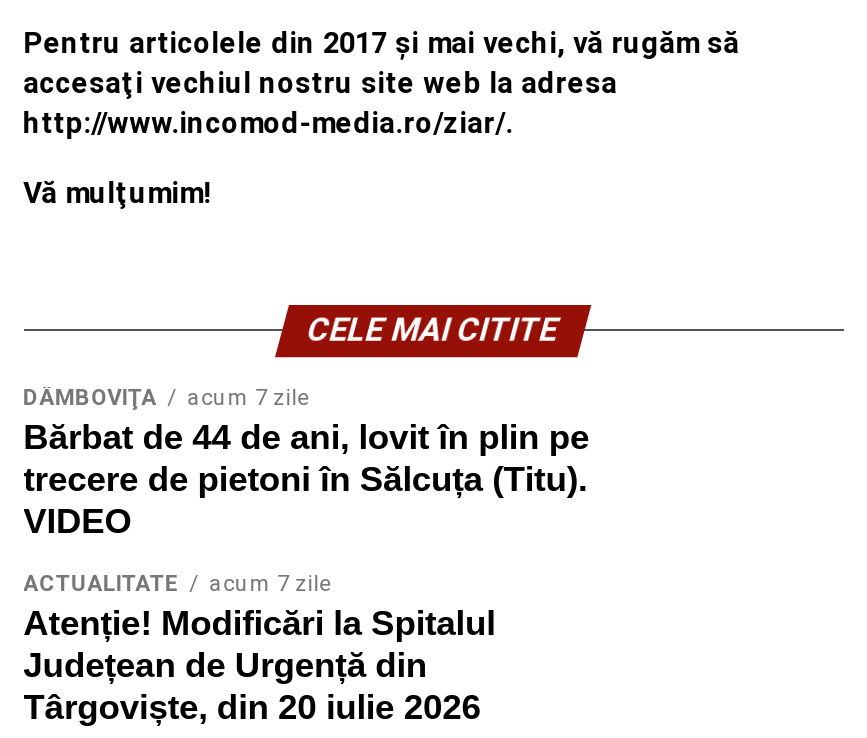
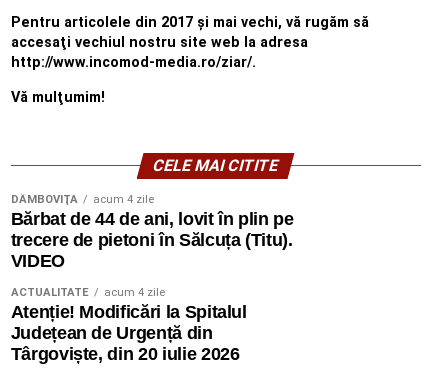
- acum 7 zile
+ acum 4 zile

- ACTUALITATE acum 7 zile
+ ACTUALITATE acum 4 zile
